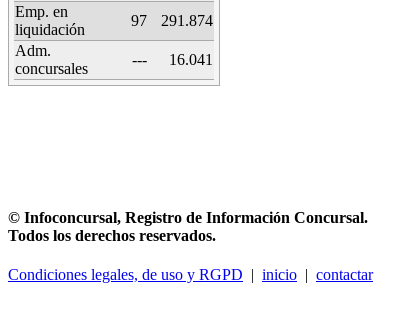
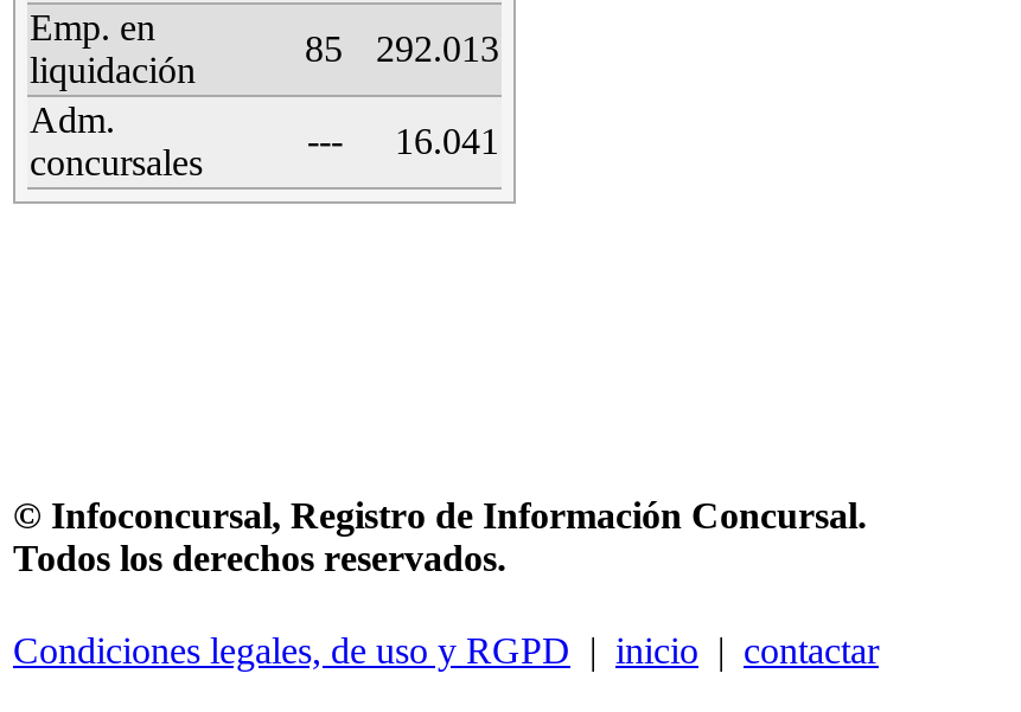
- 97
+ 85

- 291.874
+ 292.013
